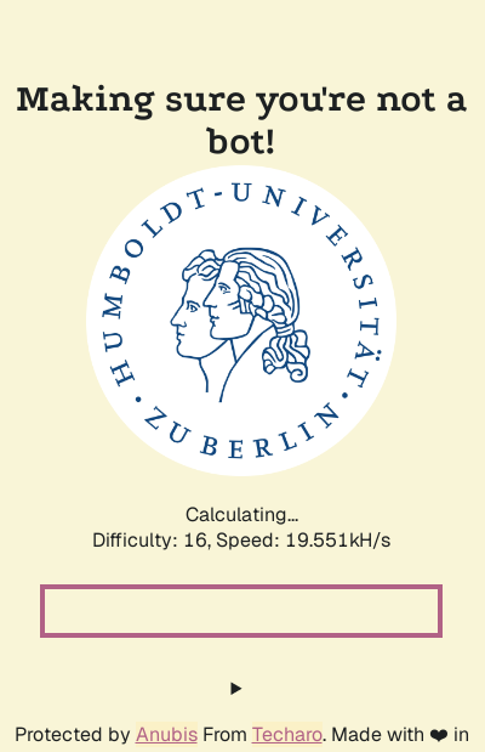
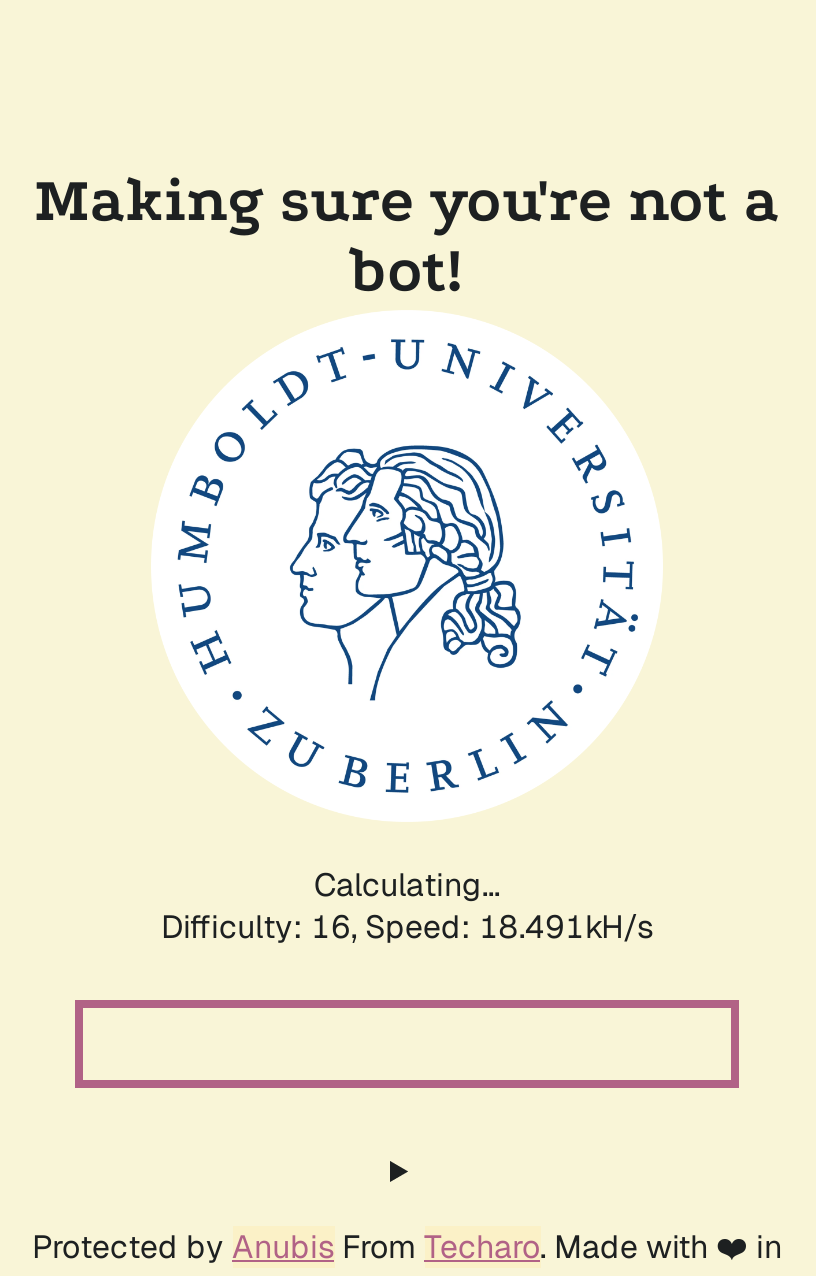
- Difficulty: 16, Speed: 19.551kH/s
+ Difficulty: 16, Speed: 18.491kH/s
